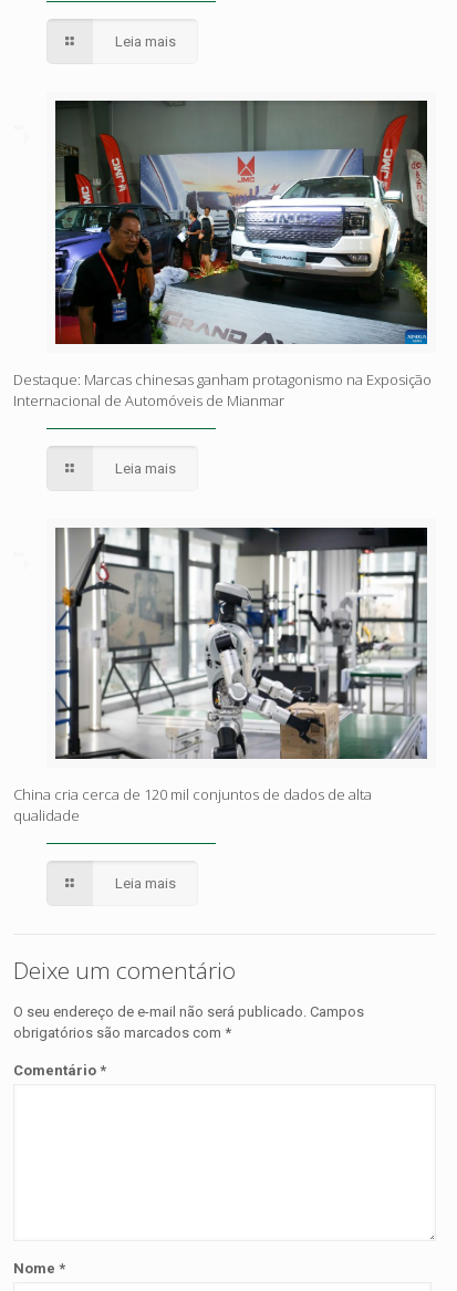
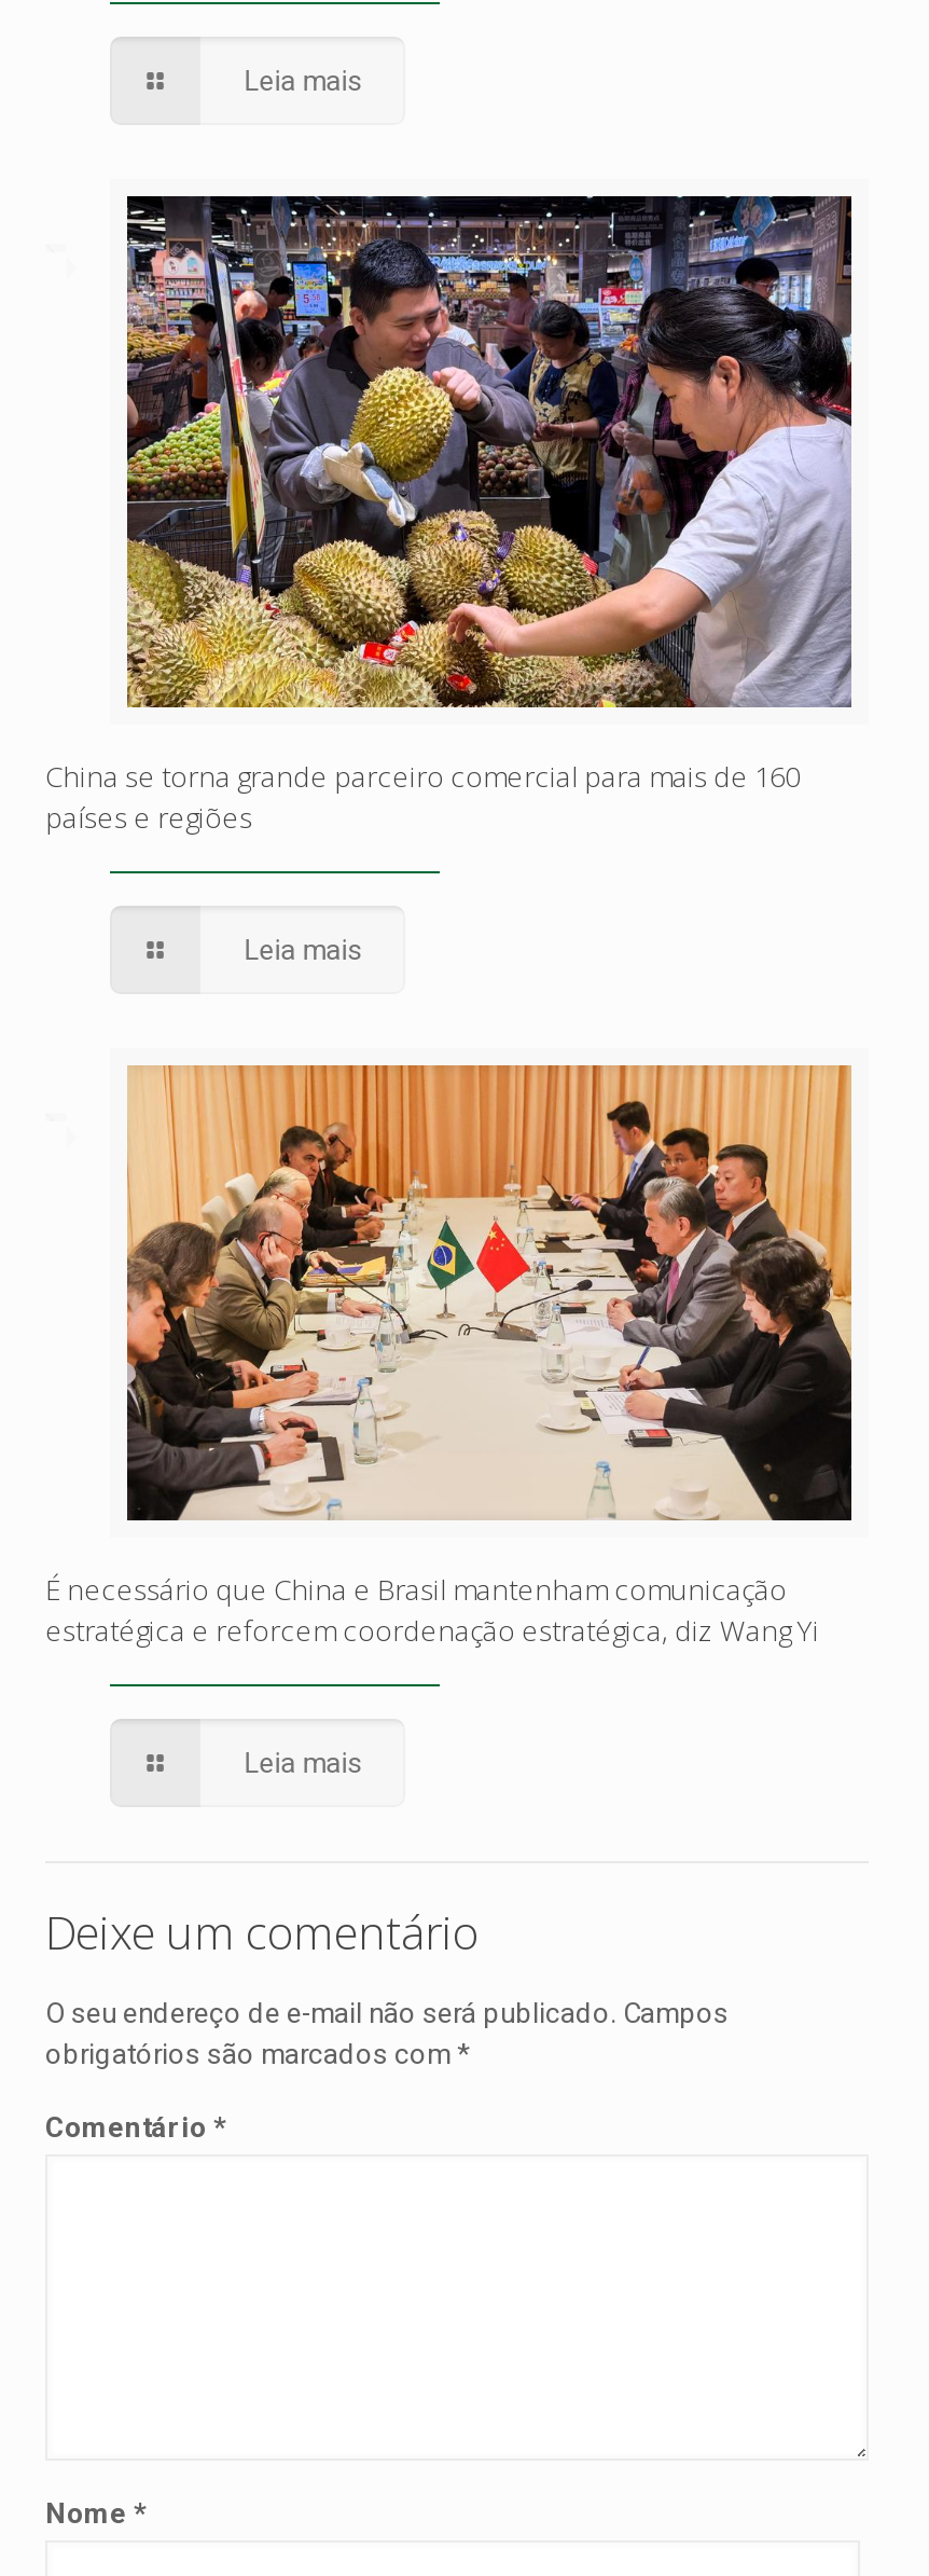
- [image]
- Destaque: Marcas chinesas ganham protagonismo na Exposição
- Internacional de Automóveis de Mianmar
+ [image]
+ China se torna grande parceiro comercial para mais de 160
+ países e regiões

- [image]
- China cria cerca de 120 mil conjuntos de dados de alta
- qualidade
+ [image]
+ É necessário que China e Brasil mantenham comunicação
+ estratégica e reforcem coordenação estratégica, diz Wang Yi
